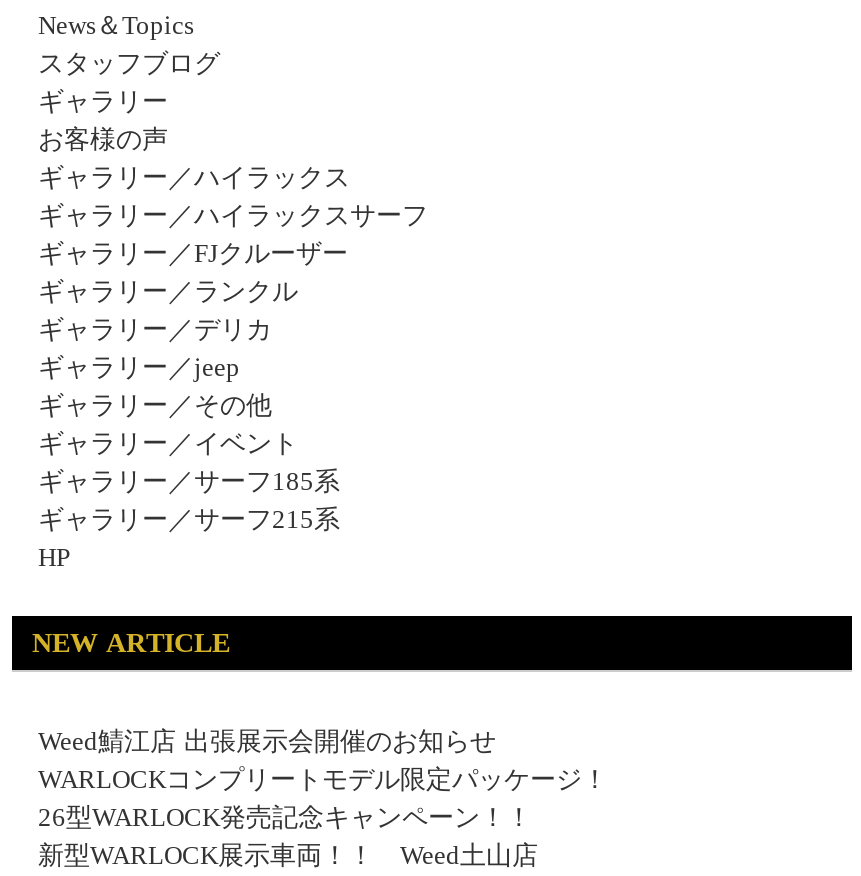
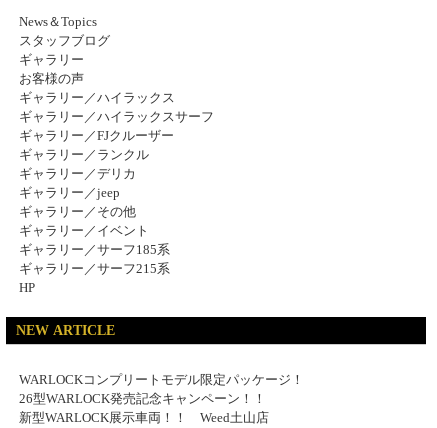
- Weed鯖江店 出張展示会開催のお知らせ
